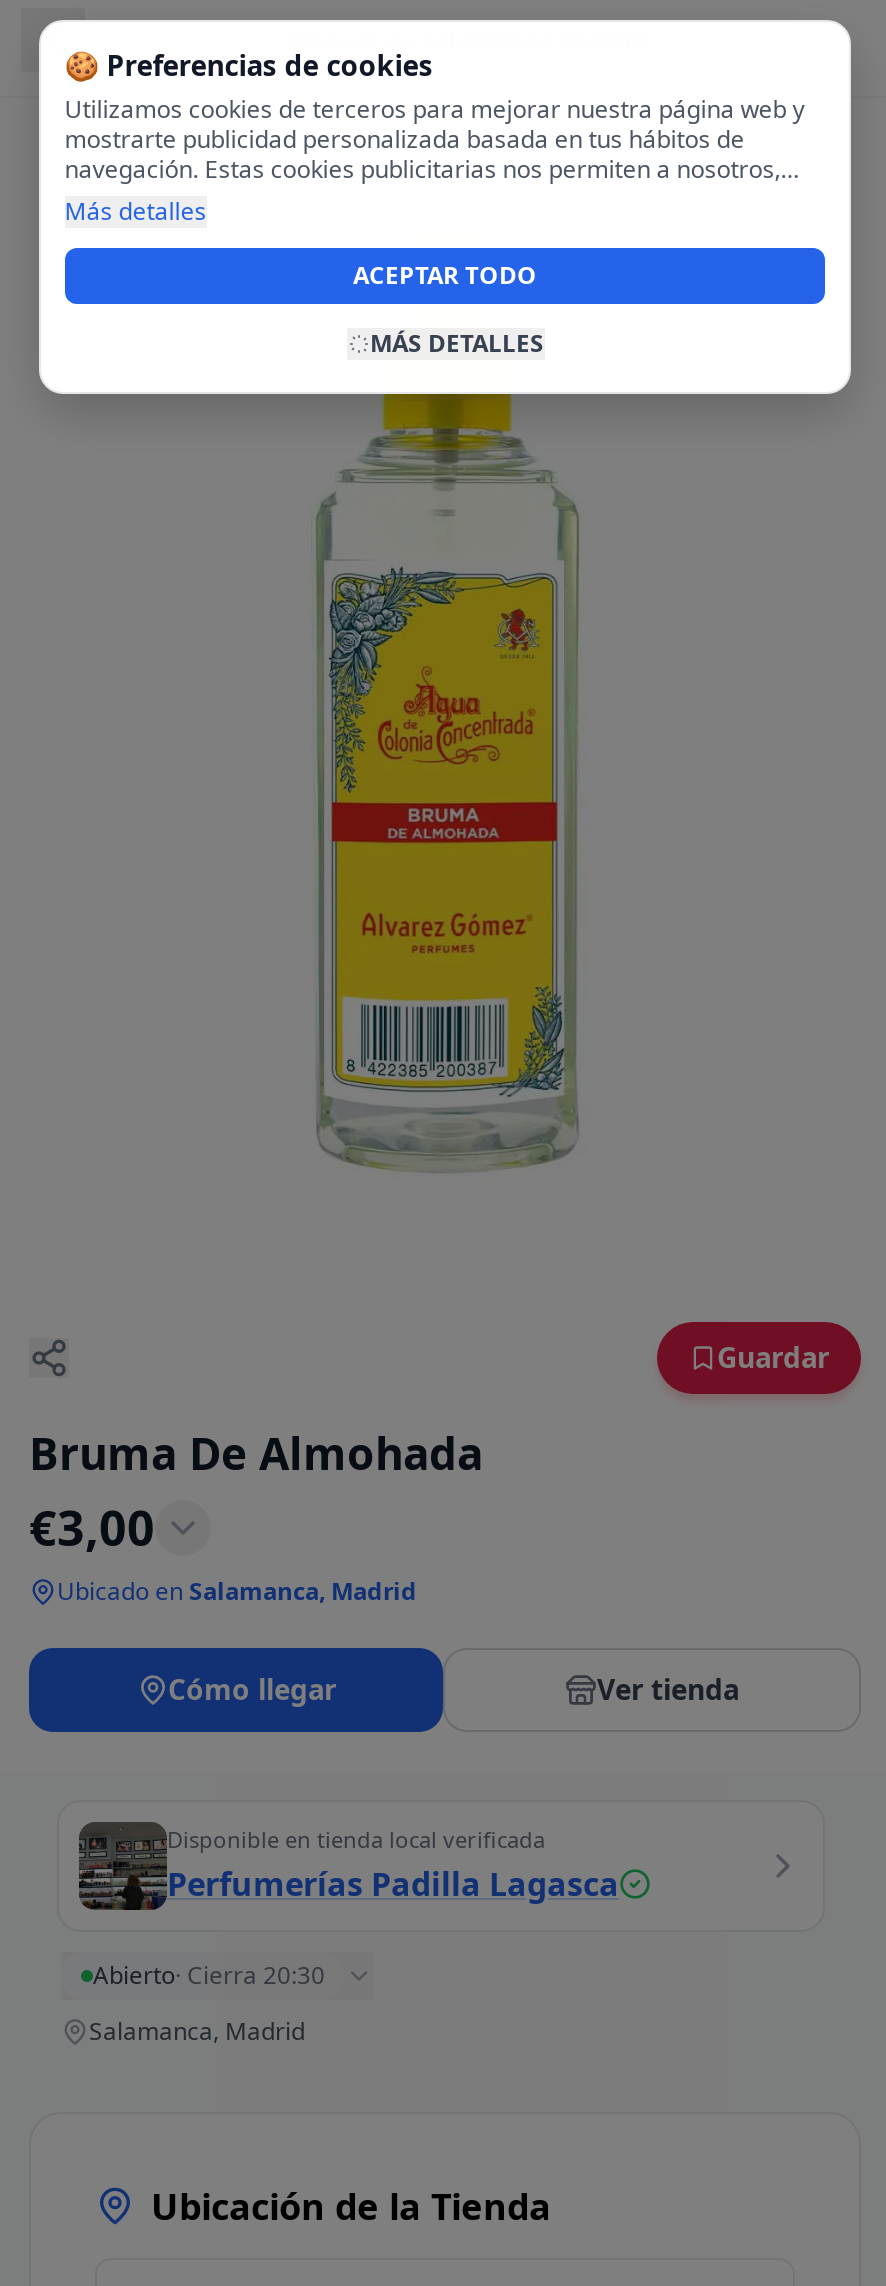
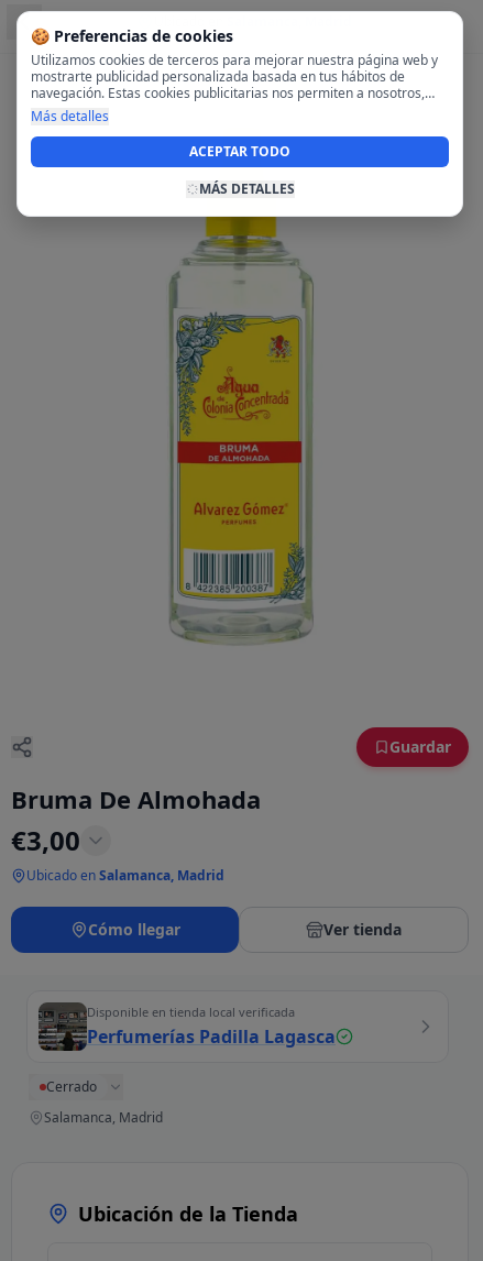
- Abierto · Cierra 20:30
+ Cerrado
